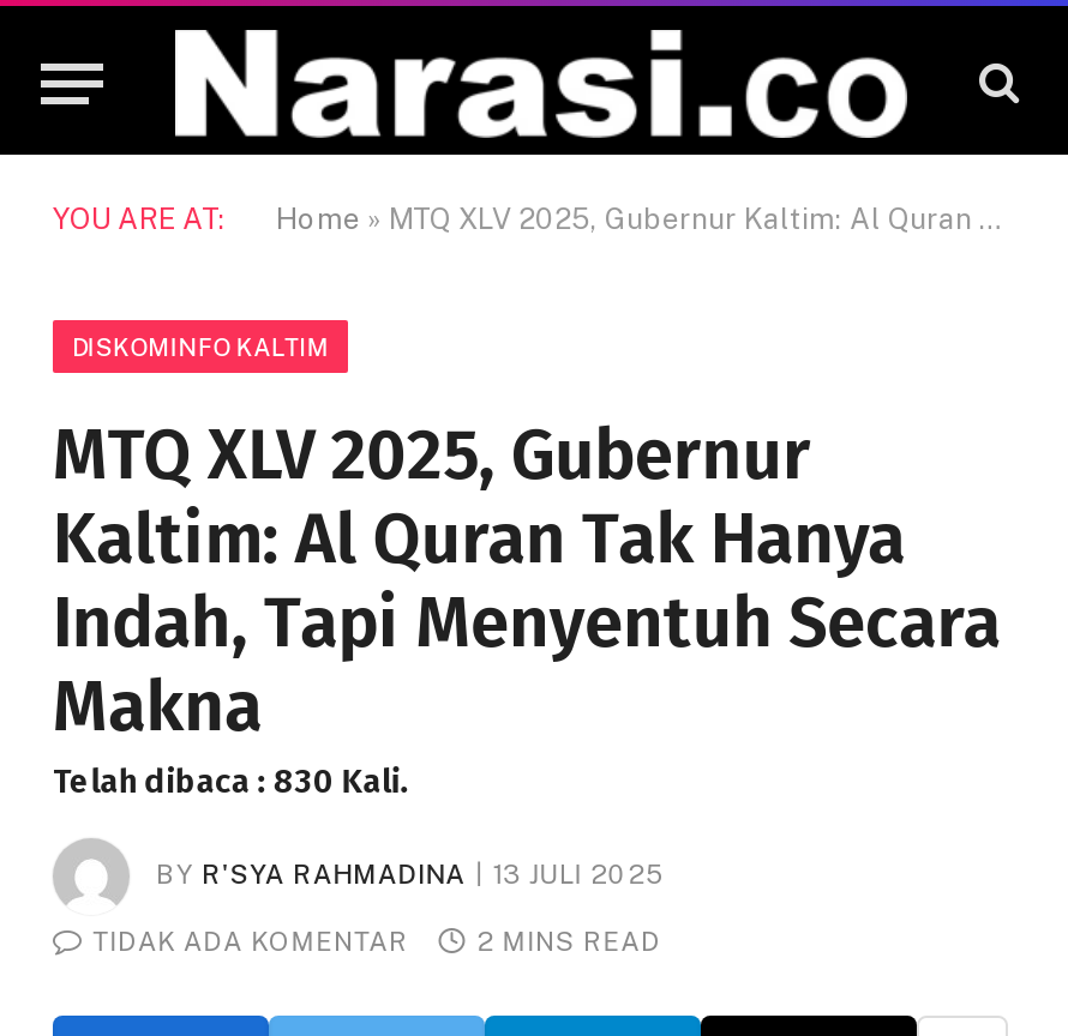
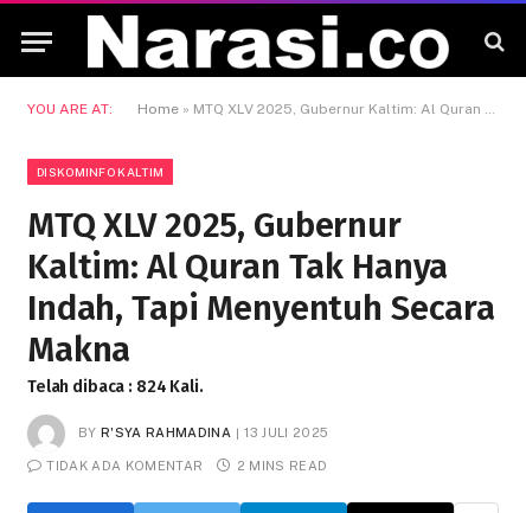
- Telah dibaca : 830 Kali.
+ Telah dibaca : 824 Kali.
